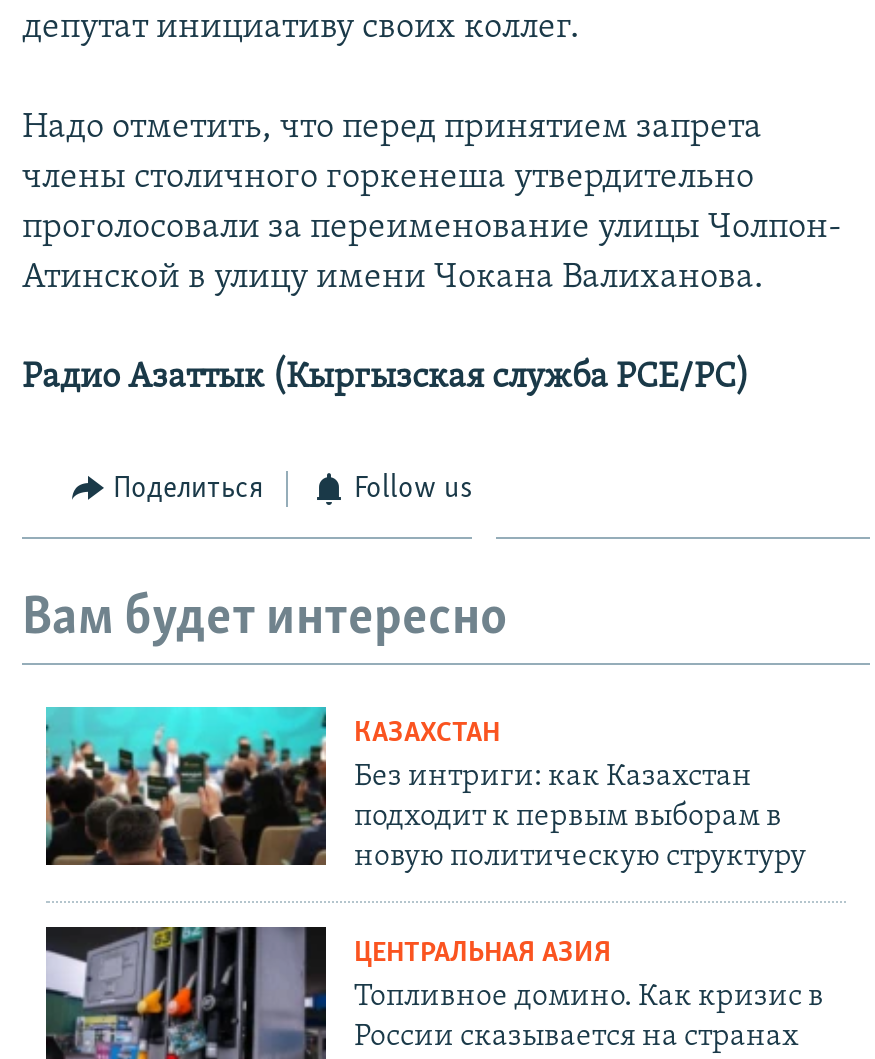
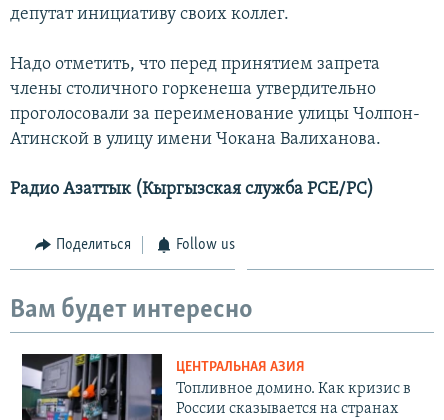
- [image]
- КАЗАХСТАН
- Без интриги: как Казахстан
- подходит к первым выборам в
- новую политическую структуру
